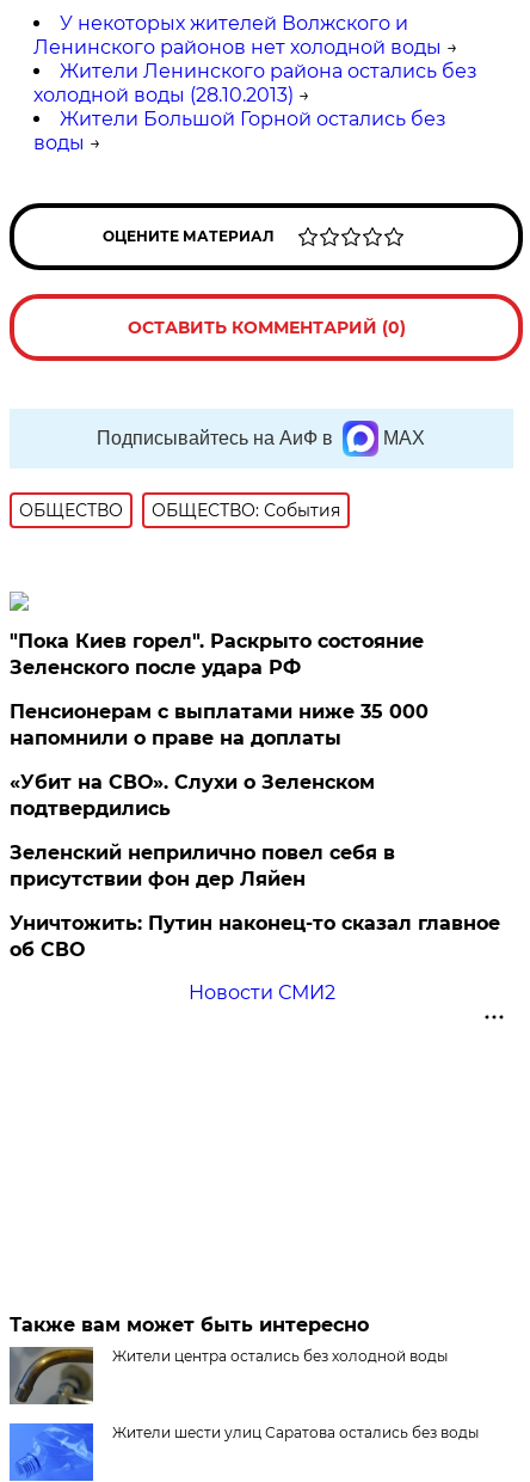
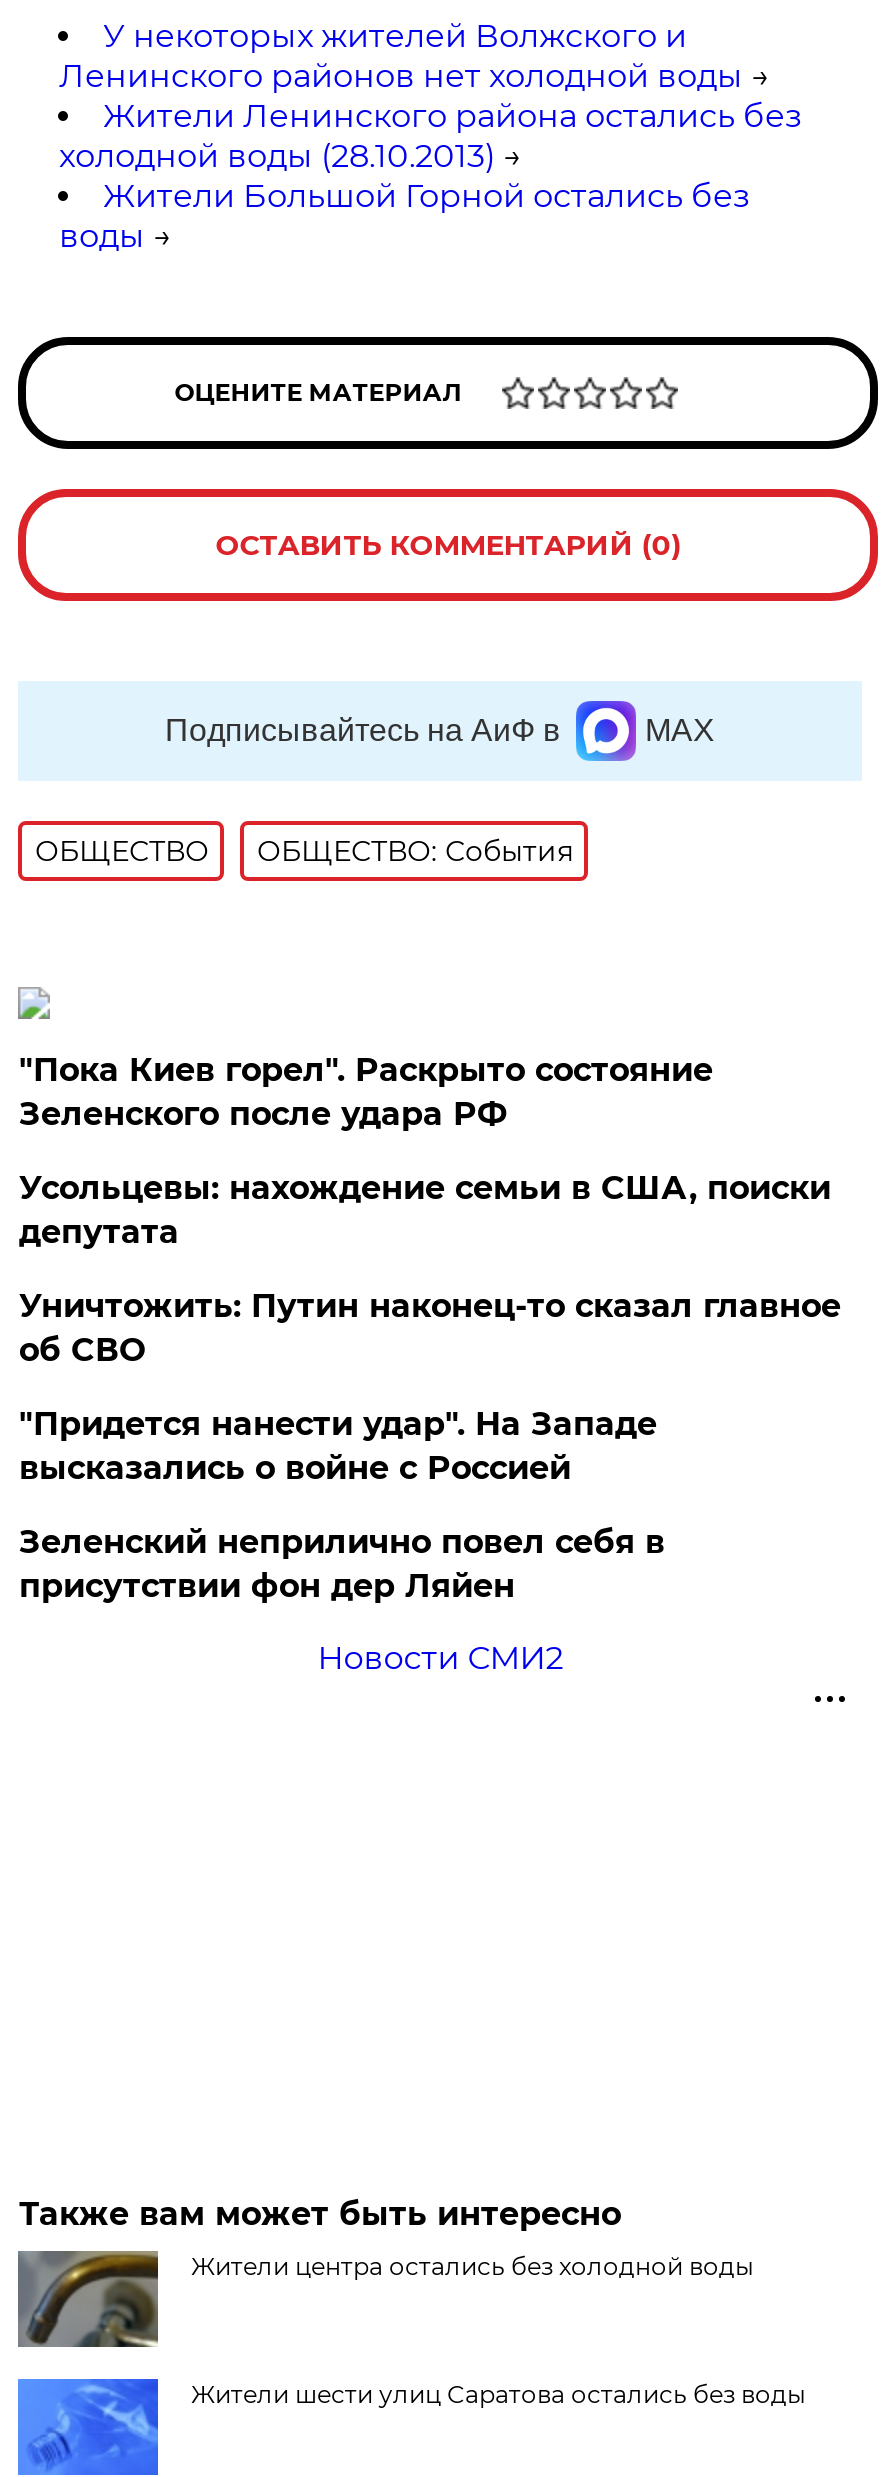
- Пенсионерам с выплатами ниже 35 000
- напомнили о праве на доплаты
- «Убит на СВО». Слухи о Зеленском
- подтвердились
+ Усольцевы: нахождение семьи в США, поиски
+ депутата
+ "Придется нанести удар". На Западе
+ высказались о войне с Россией

moved down: Зеленский неприлично повел cебя в | присутствии фон дер Ляйен

moved up: Уничтожить: Путин наконец-то сказал главное | об СВО
